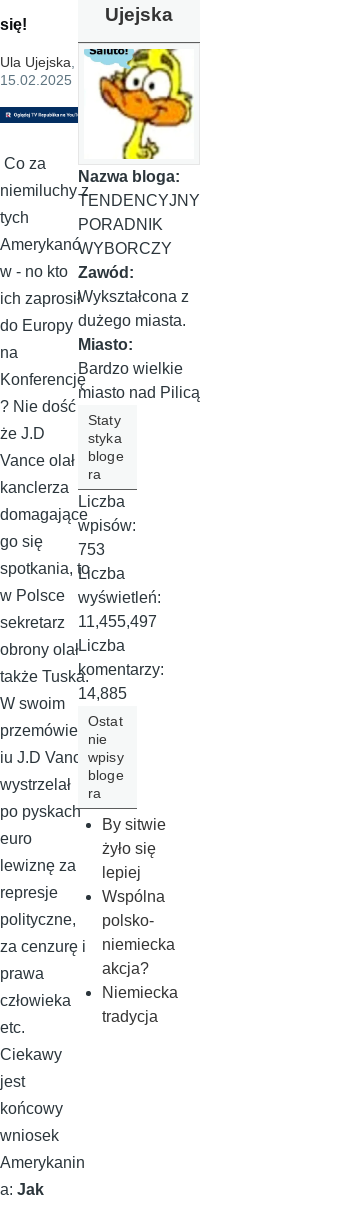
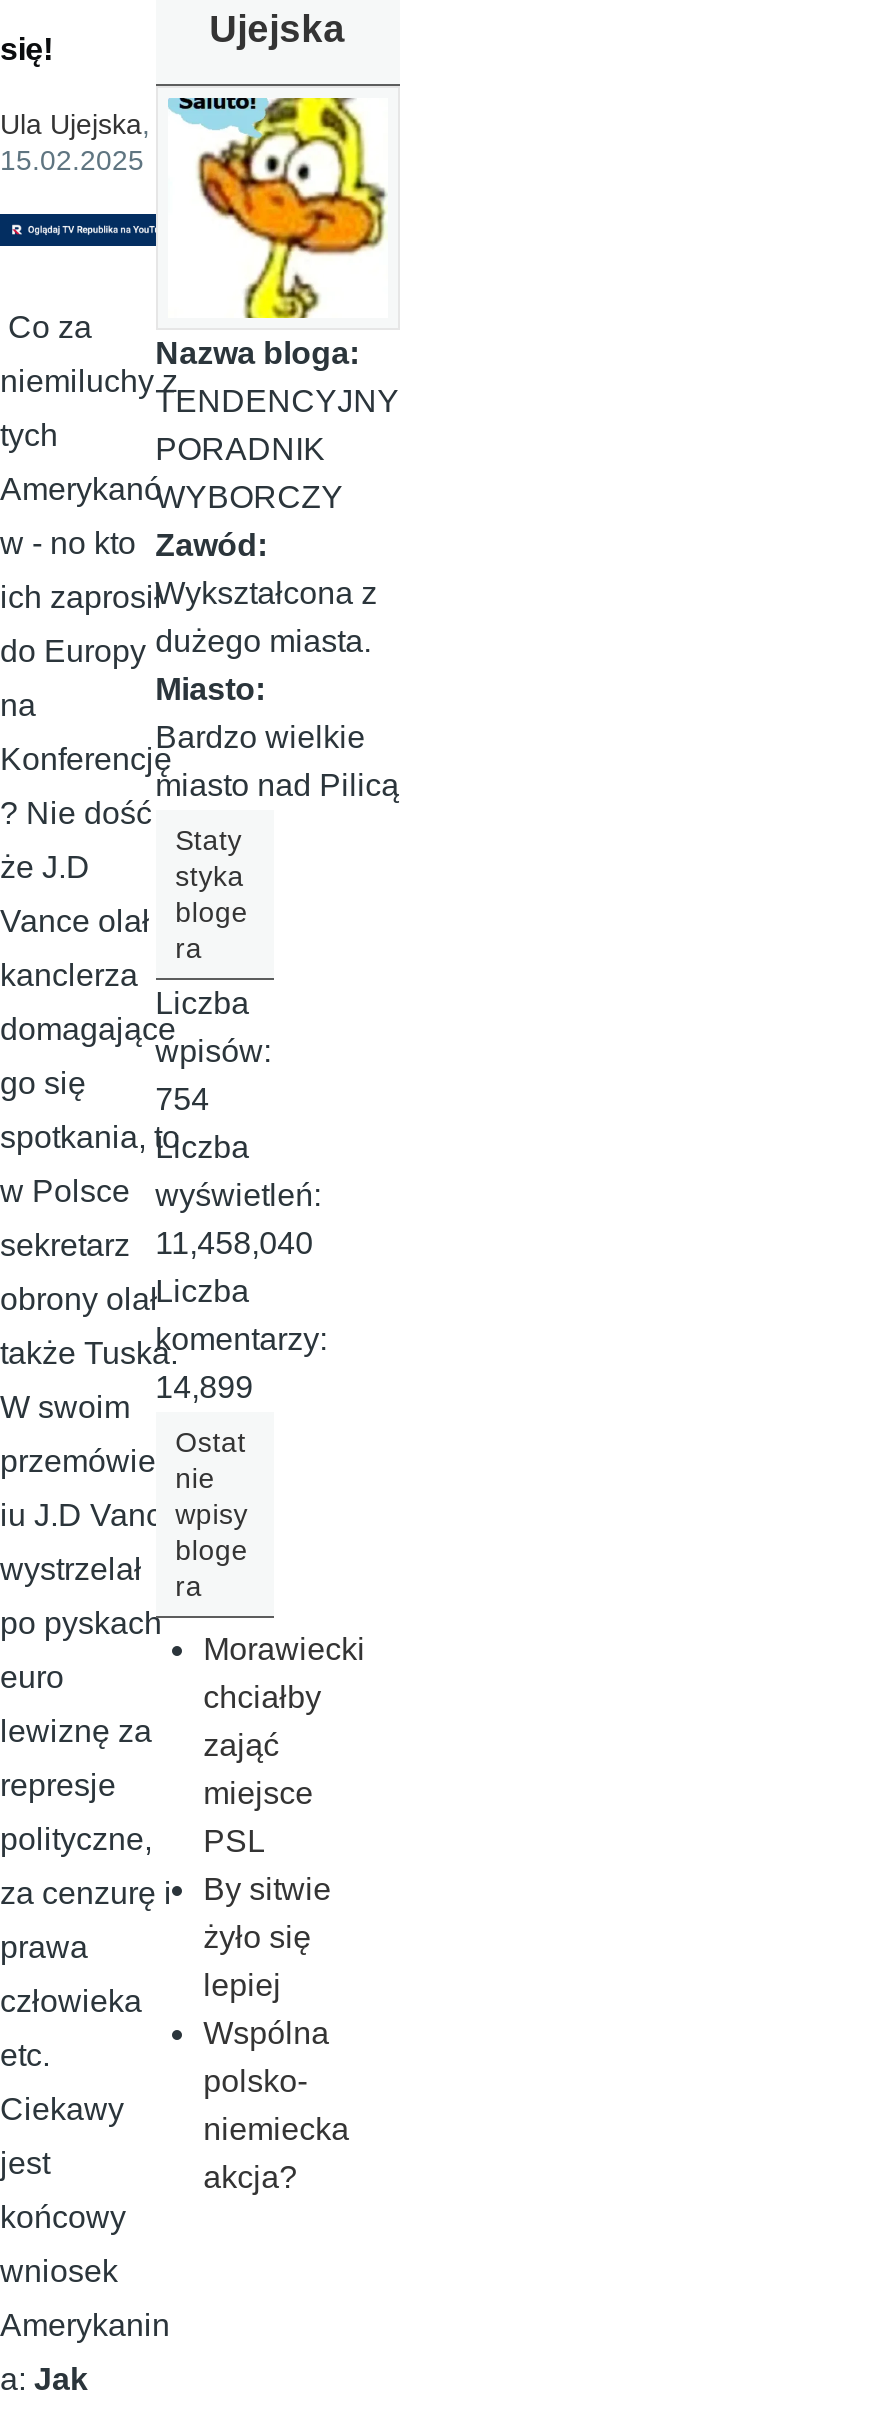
- 753
+ 754

- sekretarz 11,455,497
+ sekretarz 11,458,040

- 14,885
+ 14,899

+ Morawiecki
+ chciałby
+ zająć
+ miejsce
+ PSL

moved down: By sitwie | żyło się | lepiej | Wspólna | polsko- | niemiecka | akcja?

- Niemiecka
- tradycja
